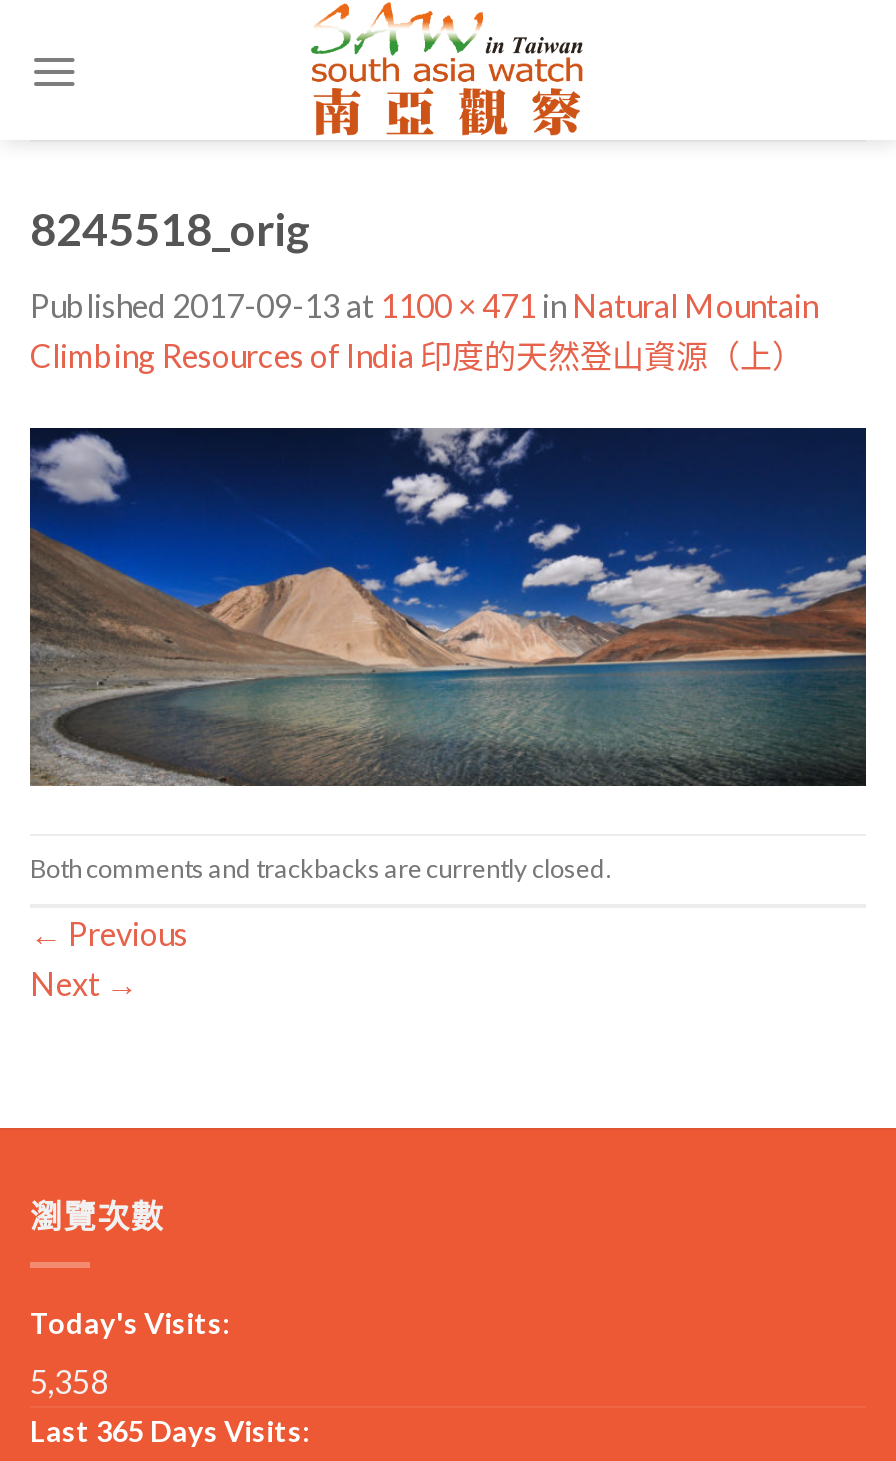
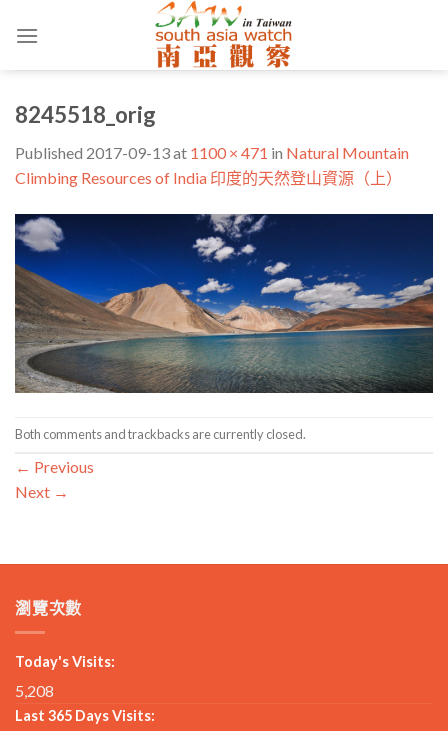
- 5,358
+ 5,208
